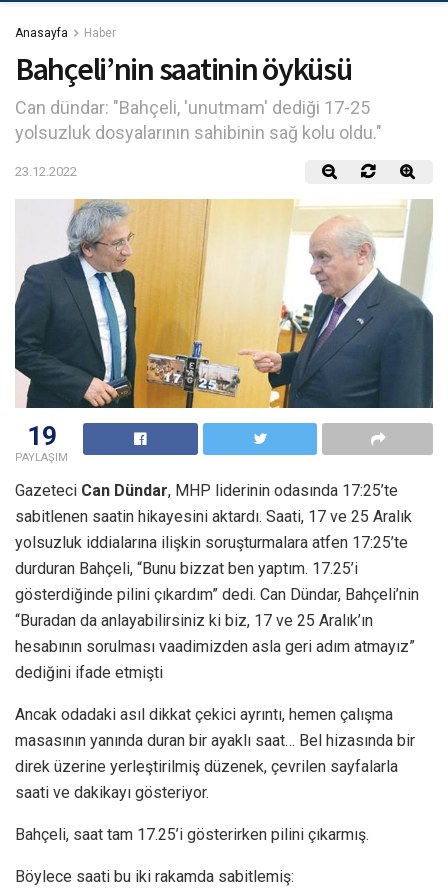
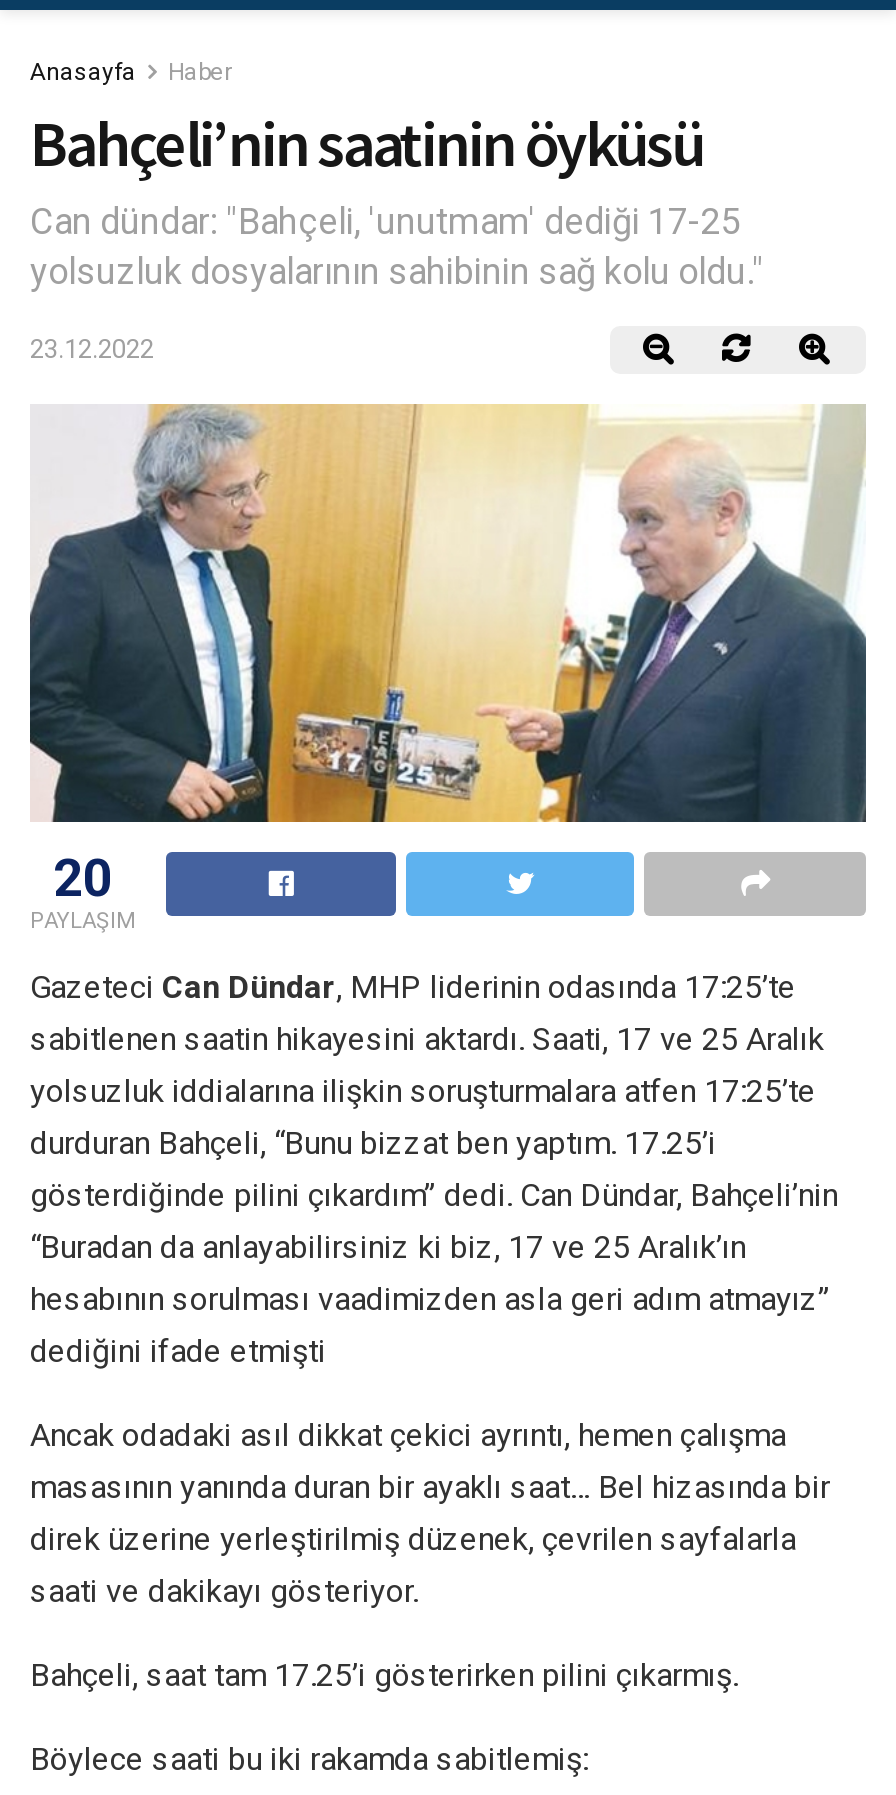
- 19
+ 20
